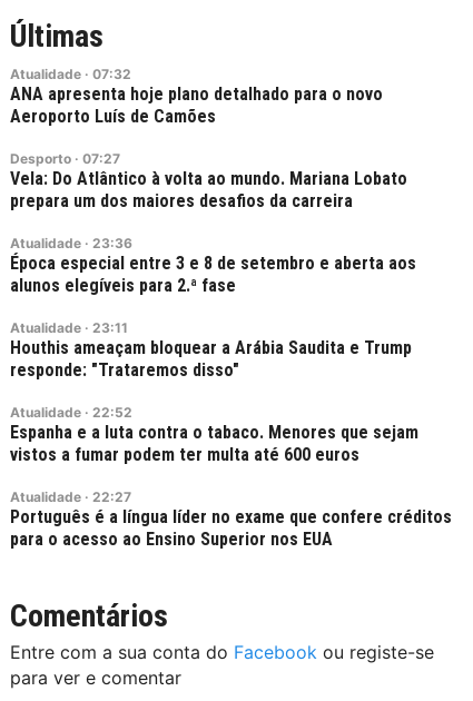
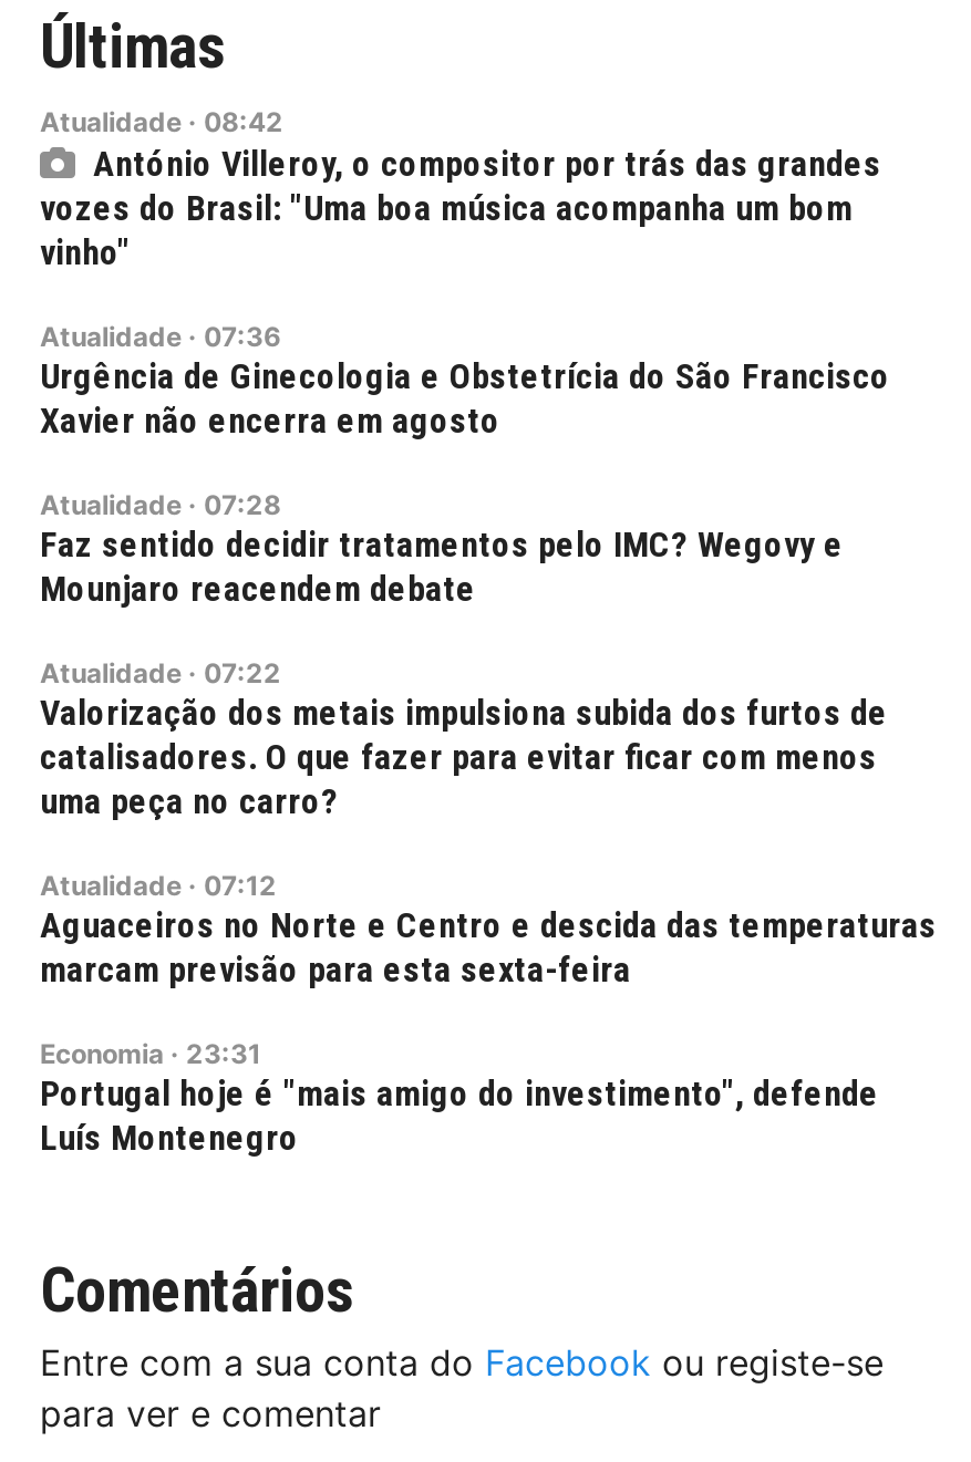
- Atualidade · 07:32
- ANA apresenta hoje plano detalhado para o novo
- Aeroporto Luís de Camões
+ Atualidade · 08:42
+ António Villeroy, o compositor por trás das grandes
+ vozes do Brasil: "Uma boa música acompanha um bom
+ vinho"

- Desporto · 07:27
- Vela: Do Atlântico à volta ao mundo. Mariana Lobato
- prepara um dos maiores desafios da carreira
+ Atualidade · 07:36
+ Urgência de Ginecologia e Obstetrícia do São Francisco
+ Xavier não encerra em agosto

- Atualidade · 23:36
- Época especial entre 3 e 8 de setembro e aberta aos
- alunos elegíveis para 2.ª fase
+ Atualidade · 07:28
+ Faz sentido decidir tratamentos pelo IMC? Wegovy e
+ Mounjaro reacendem debate

- Atualidade · 23:11
- Houthis ameaçam bloquear a Arábia Saudita e Trump
- responde: "Trataremos disso"
+ Atualidade · 07:22
+ Valorização dos metais impulsiona subida dos furtos de
+ catalisadores. O que fazer para evitar ficar com menos
+ uma peça no carro?

- Atualidade · 22:52
- Espanha e a luta contra o tabaco. Menores que sejam
- vistos a fumar podem ter multa até 600 euros
+ Atualidade · 07:12
+ Aguaceiros no Norte e Centro e descida das temperaturas
+ marcam previsão para esta sexta-feira

- Atualidade · 22:27
- Português é a língua líder no exame que confere créditos
- para o acesso ao Ensino Superior nos EUA
+ Economia · 23:31
+ Portugal hoje é "mais amigo do investimento", defende
+ Luís Montenegro
